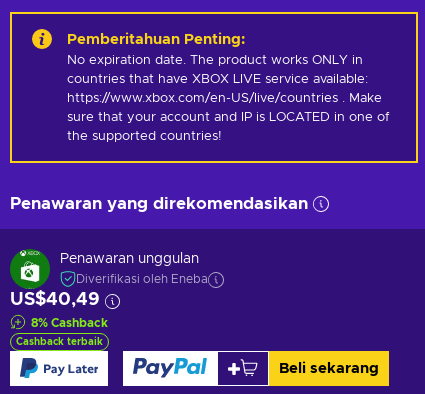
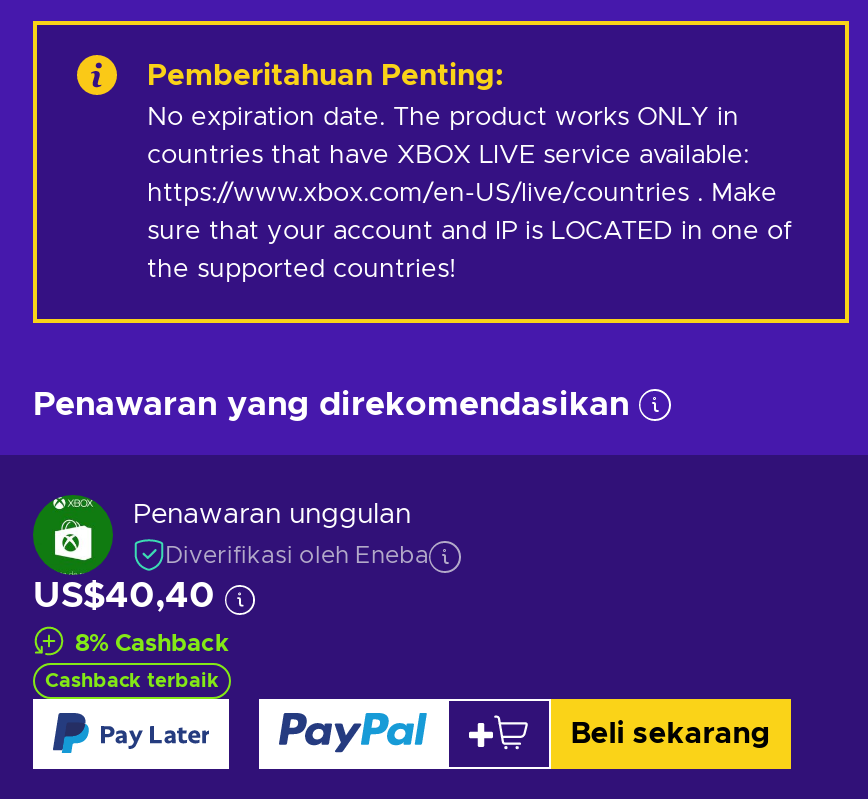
- US$40,49
+ US$40,40
